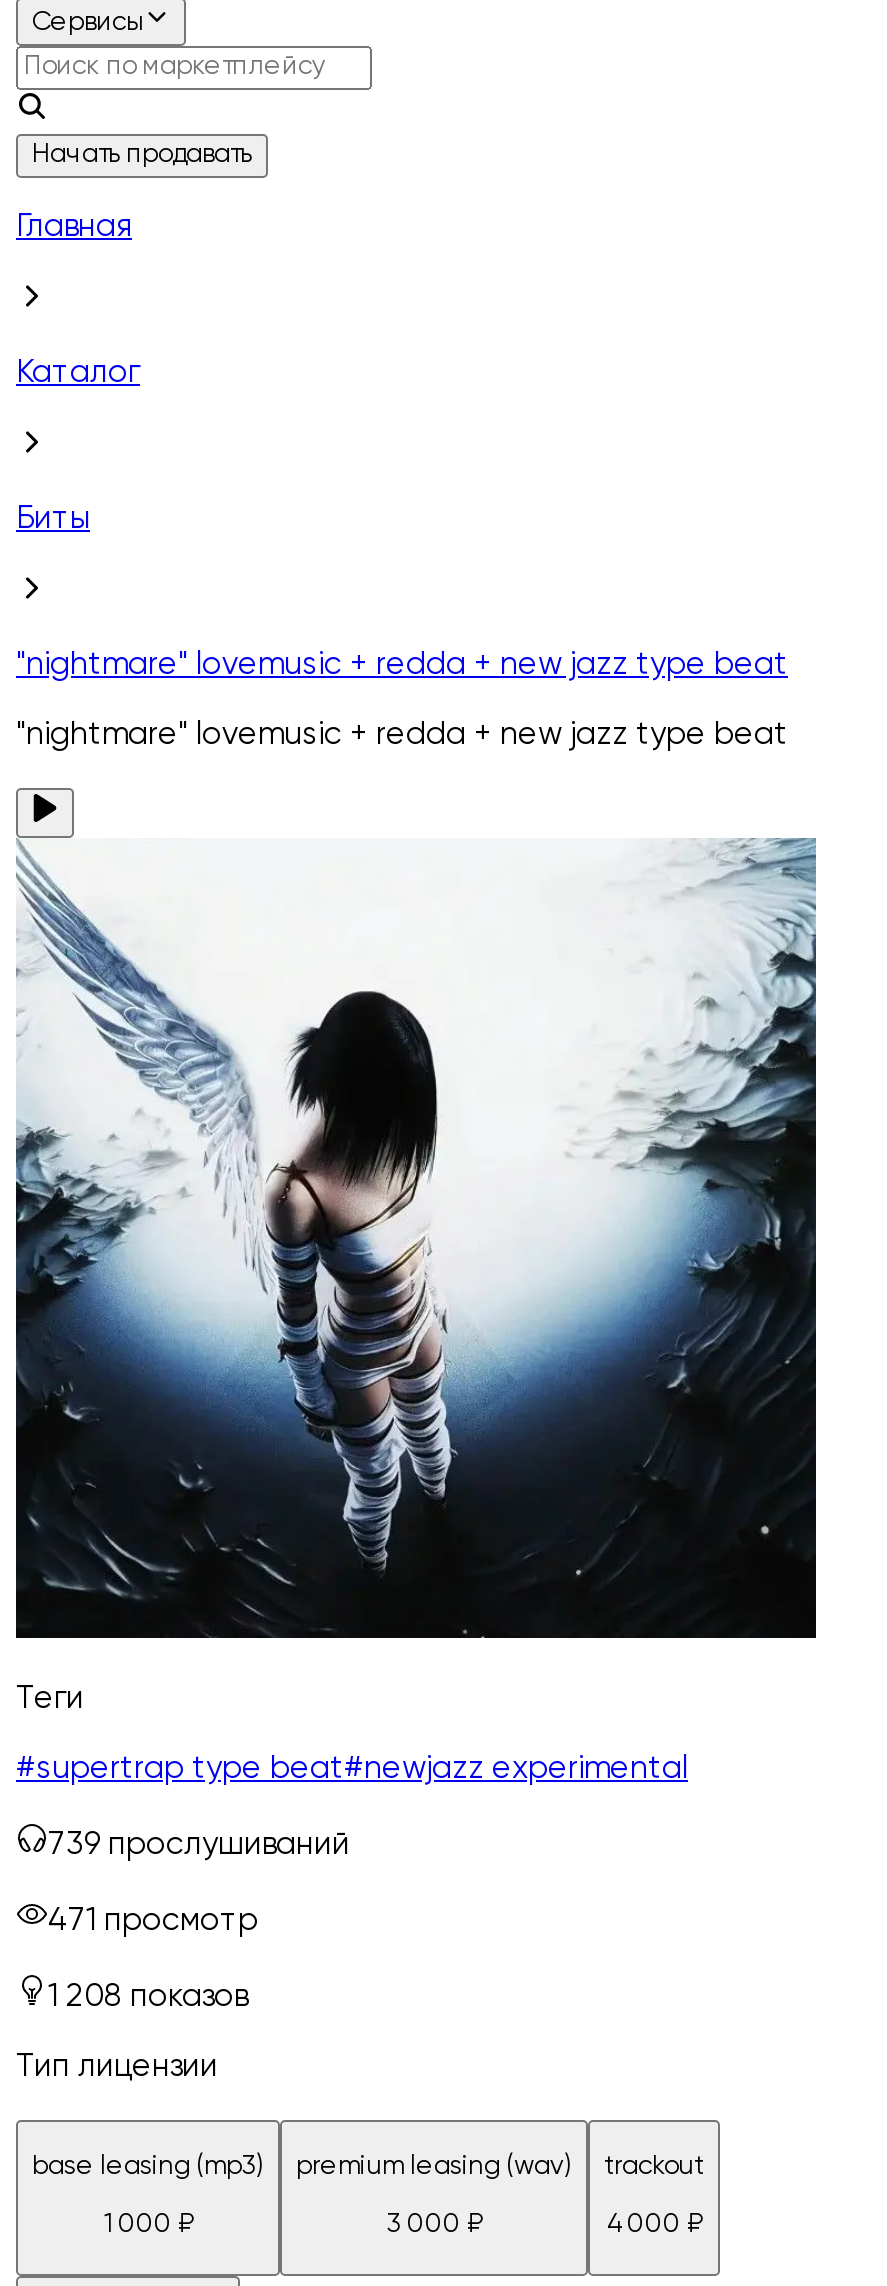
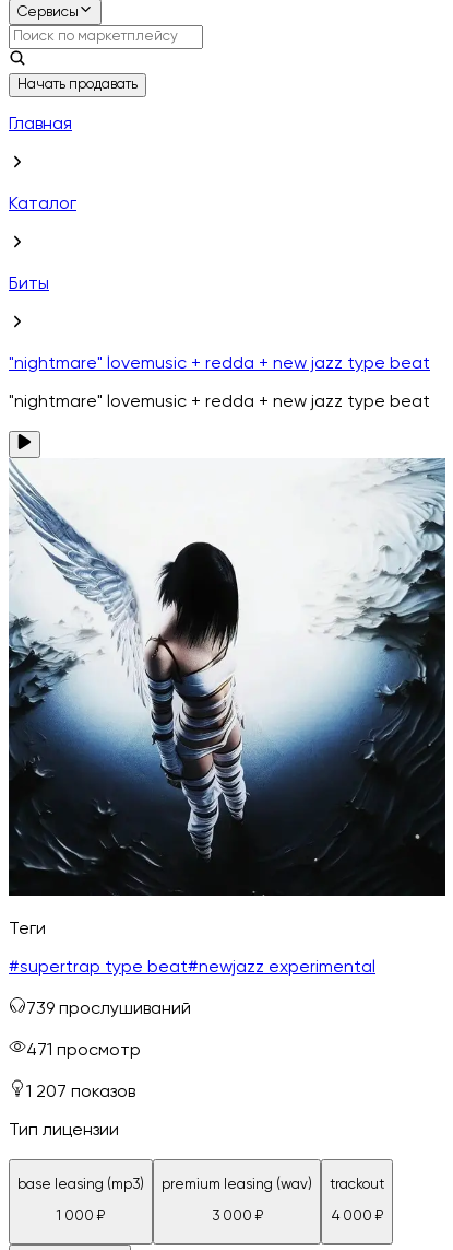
- 1 208 показов
+ 1 207 показов
